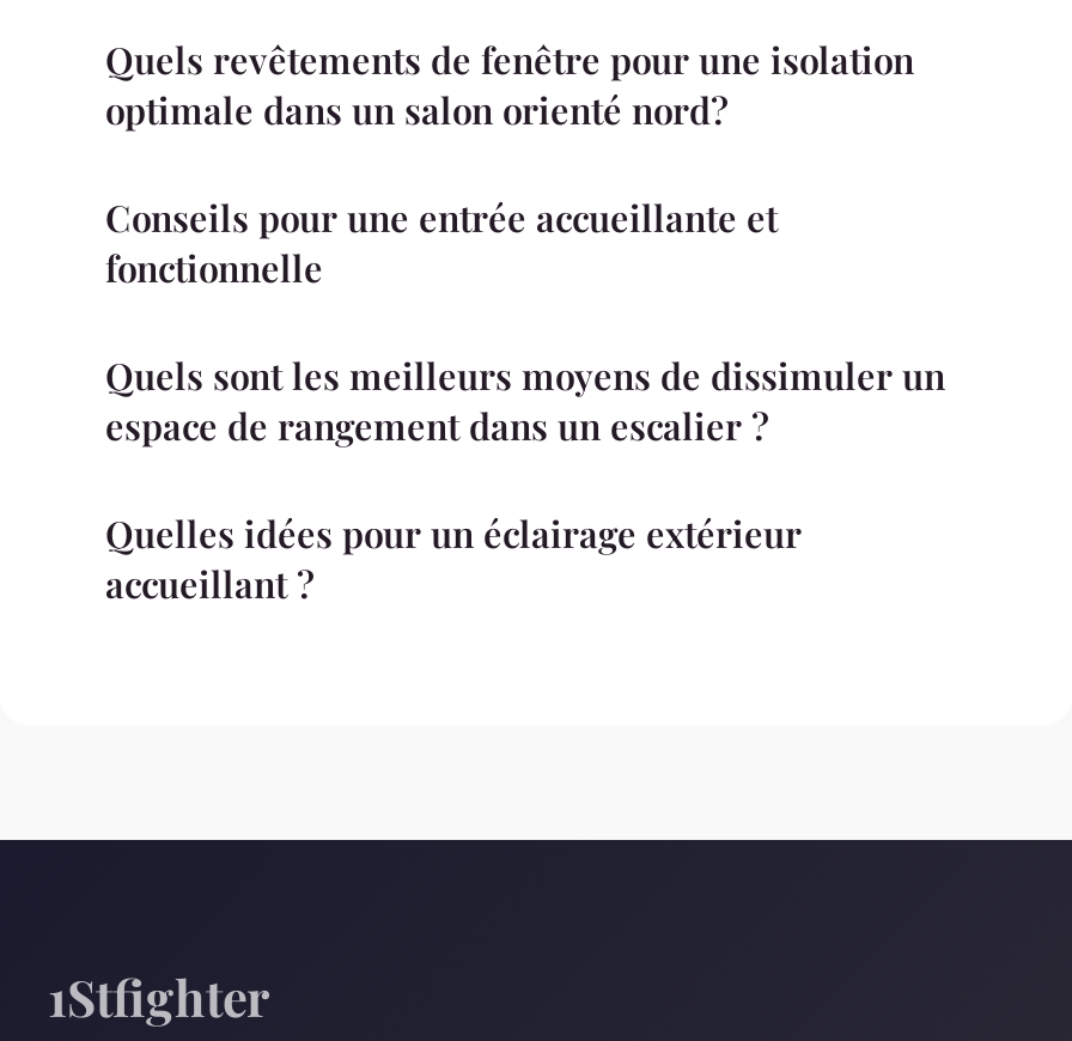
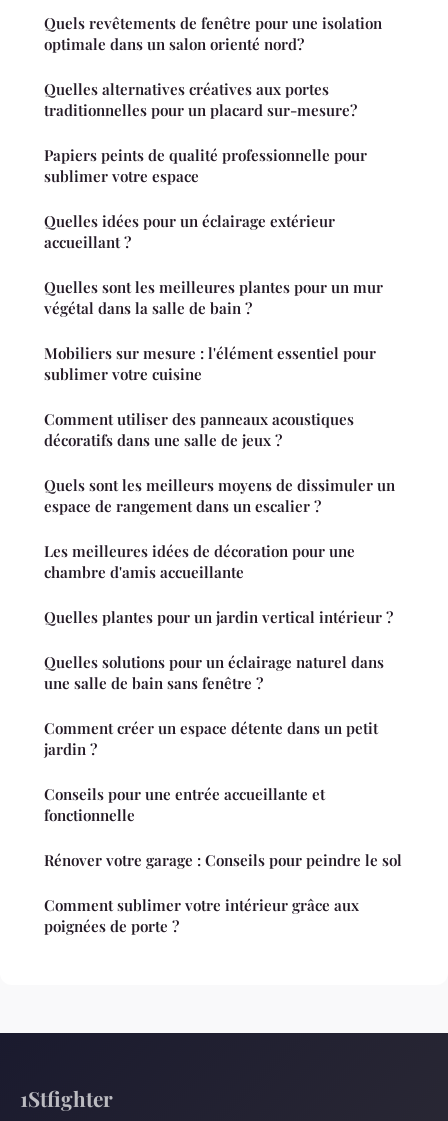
+ Quelles alternatives créatives aux portes
+ traditionnelles pour un placard sur-mesure?

+ Papiers peints de qualité professionnelle pour
+ sublimer votre espace

moved down: Conseils pour une entrée accueillante et | fonctionnelle

moved down: Quels sont les meilleurs moyens de dissimuler un | espace de rangement dans un escalier ?

+ Quelles sont les meilleures plantes pour un mur
+ végétal dans la salle de bain ?
+ Mobiliers sur mesure : l'élément essentiel pour
+ sublimer votre cuisine
+ Comment utiliser des panneaux acoustiques
+ décoratifs dans une salle de jeux ?
+ Les meilleures idées de décoration pour une
+ chambre d'amis accueillante
+ Quelles plantes pour un jardin vertical intérieur ?
+ Quelles solutions pour un éclairage naturel dans
+ une salle de bain sans fenêtre ?
+ Comment créer un espace détente dans un petit
+ jardin ?
+ Rénover votre garage : Conseils pour peindre le sol
+ Comment sublimer votre intérieur grâce aux
+ poignées de porte ?
